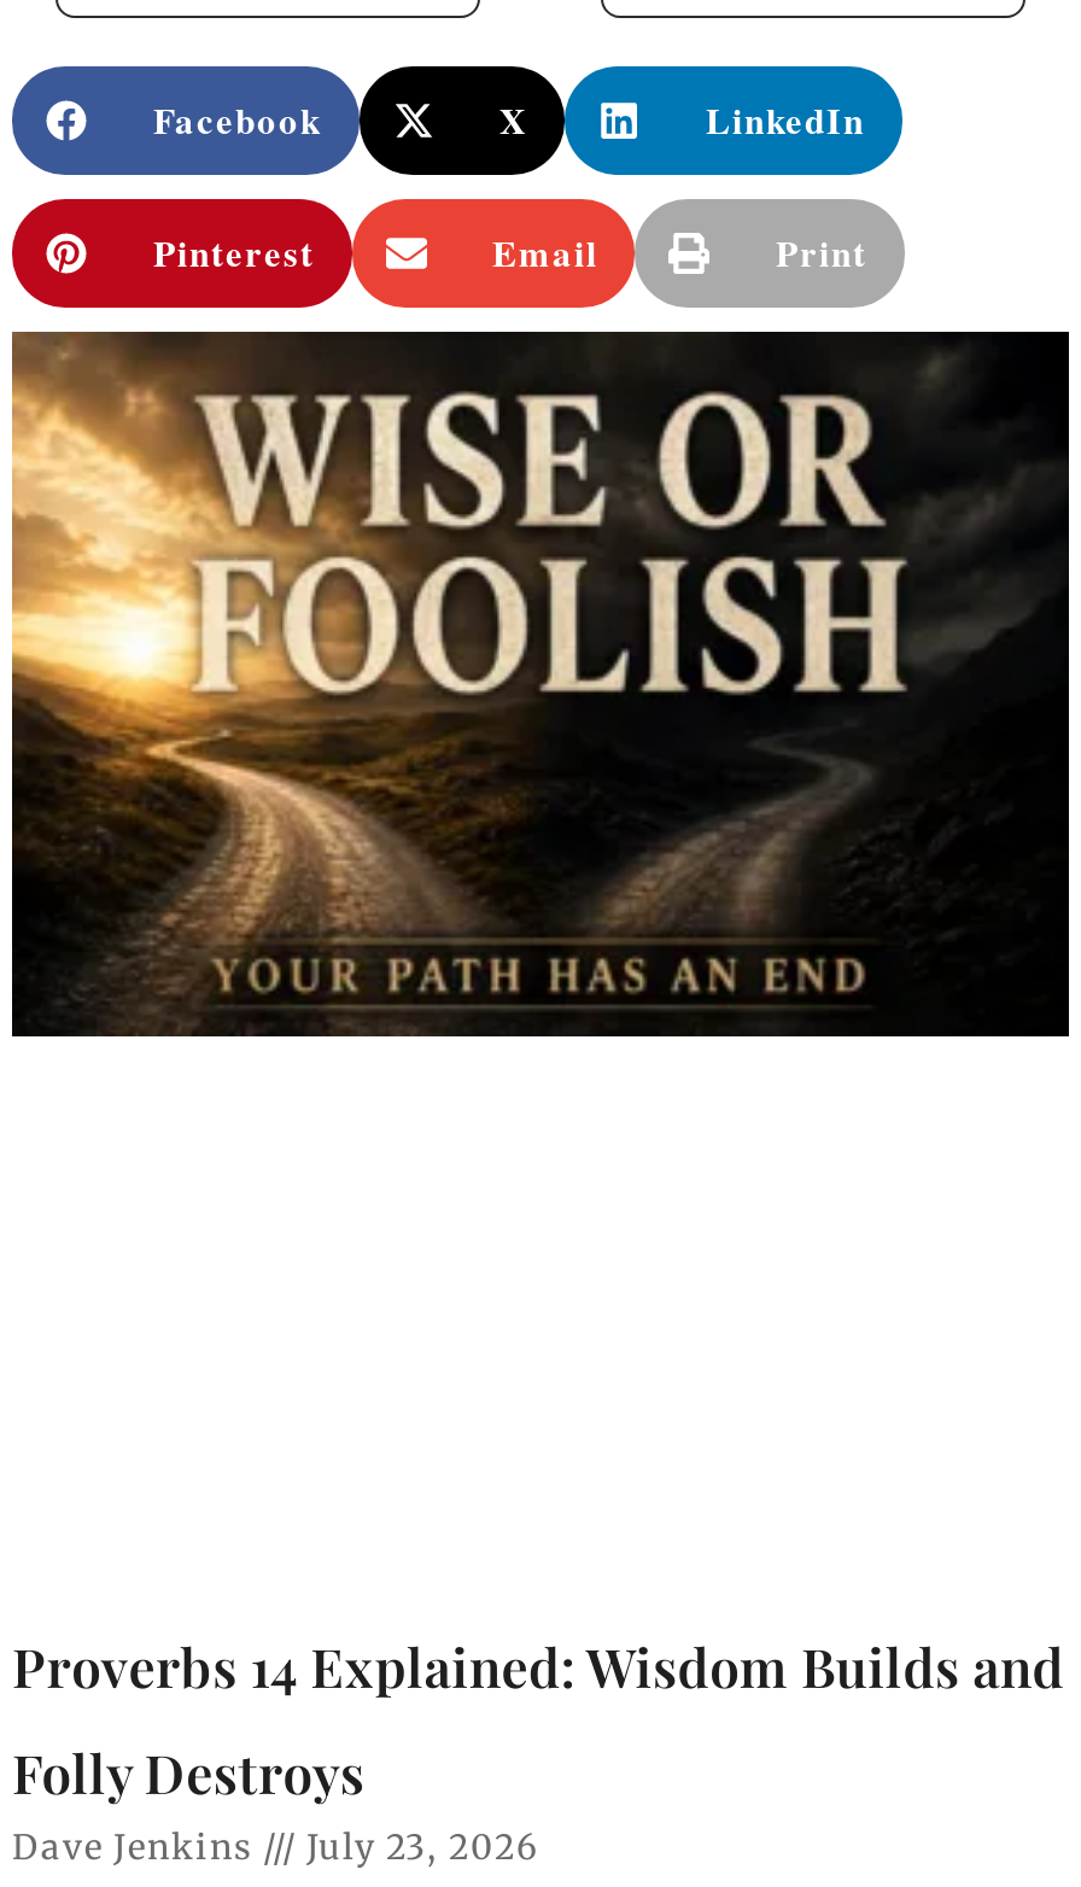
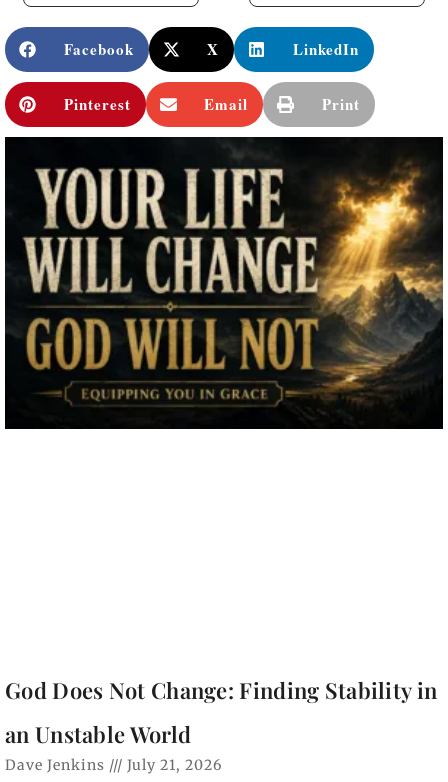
- [image]
+ [image]

- Proverbs 14 Explained: Wisdom Builds and
+ God Does Not Change: Finding Stability in

- Folly Destroys
+ an Unstable World

- Dave Jenkins July 23, 2026
+ Dave Jenkins July 21, 2026
